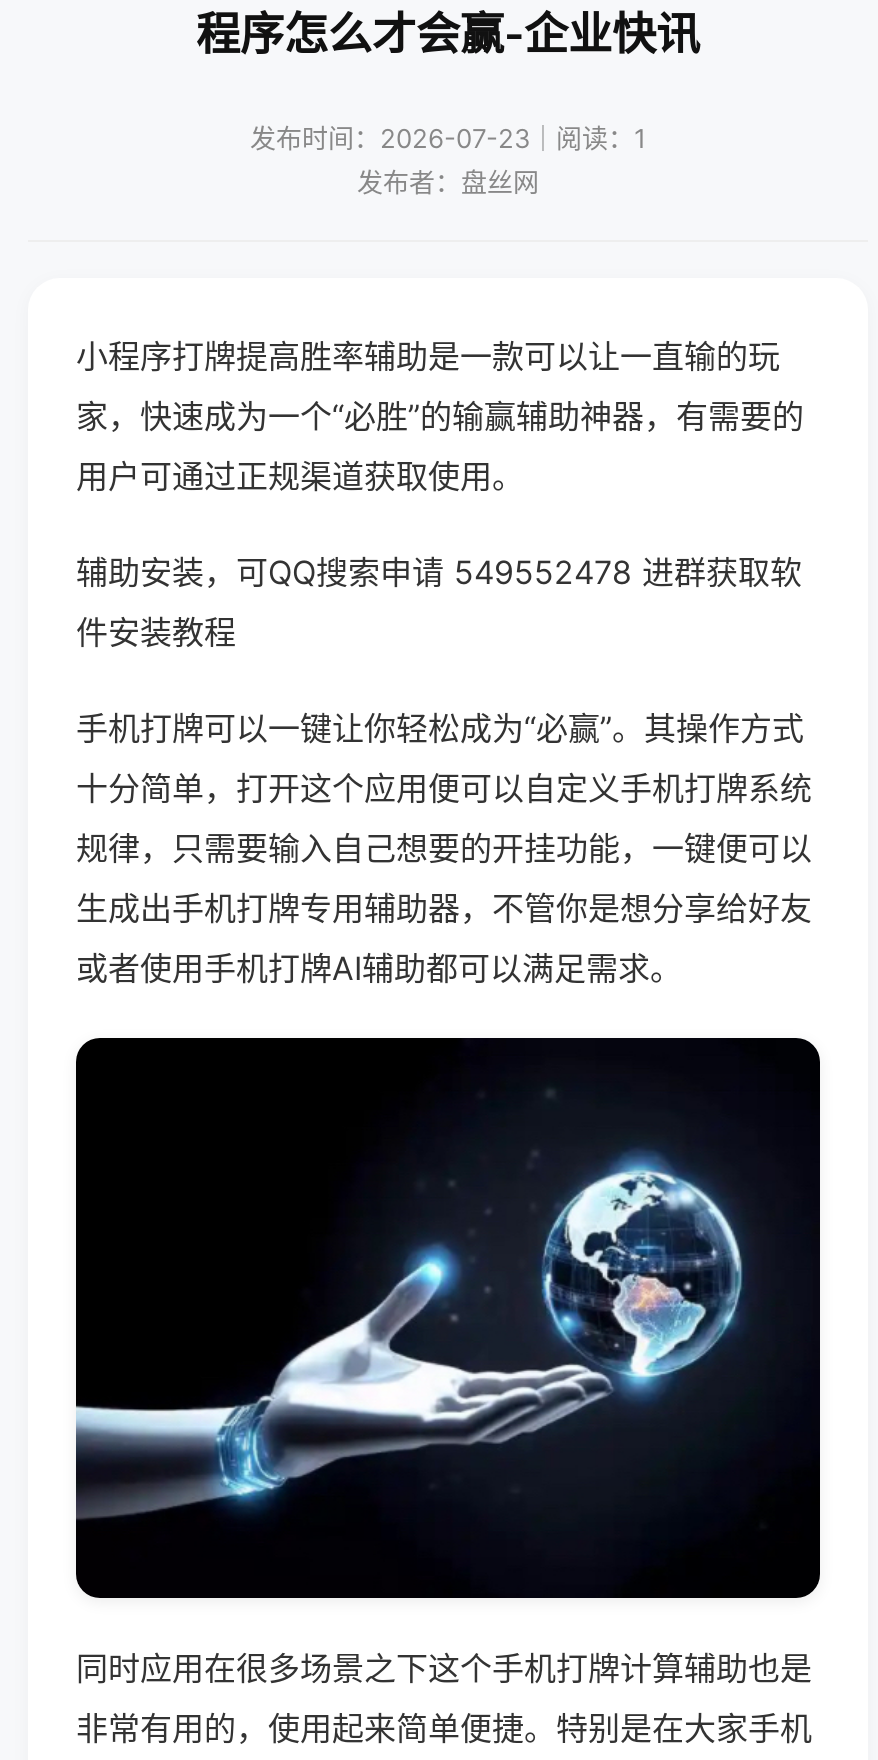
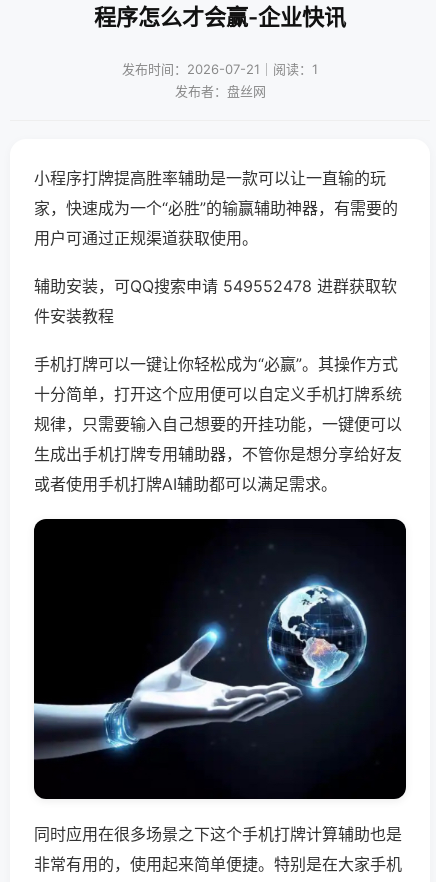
- 发布时间：2026-07-23｜阅读：1
+ 发布时间：2026-07-21｜阅读：1
